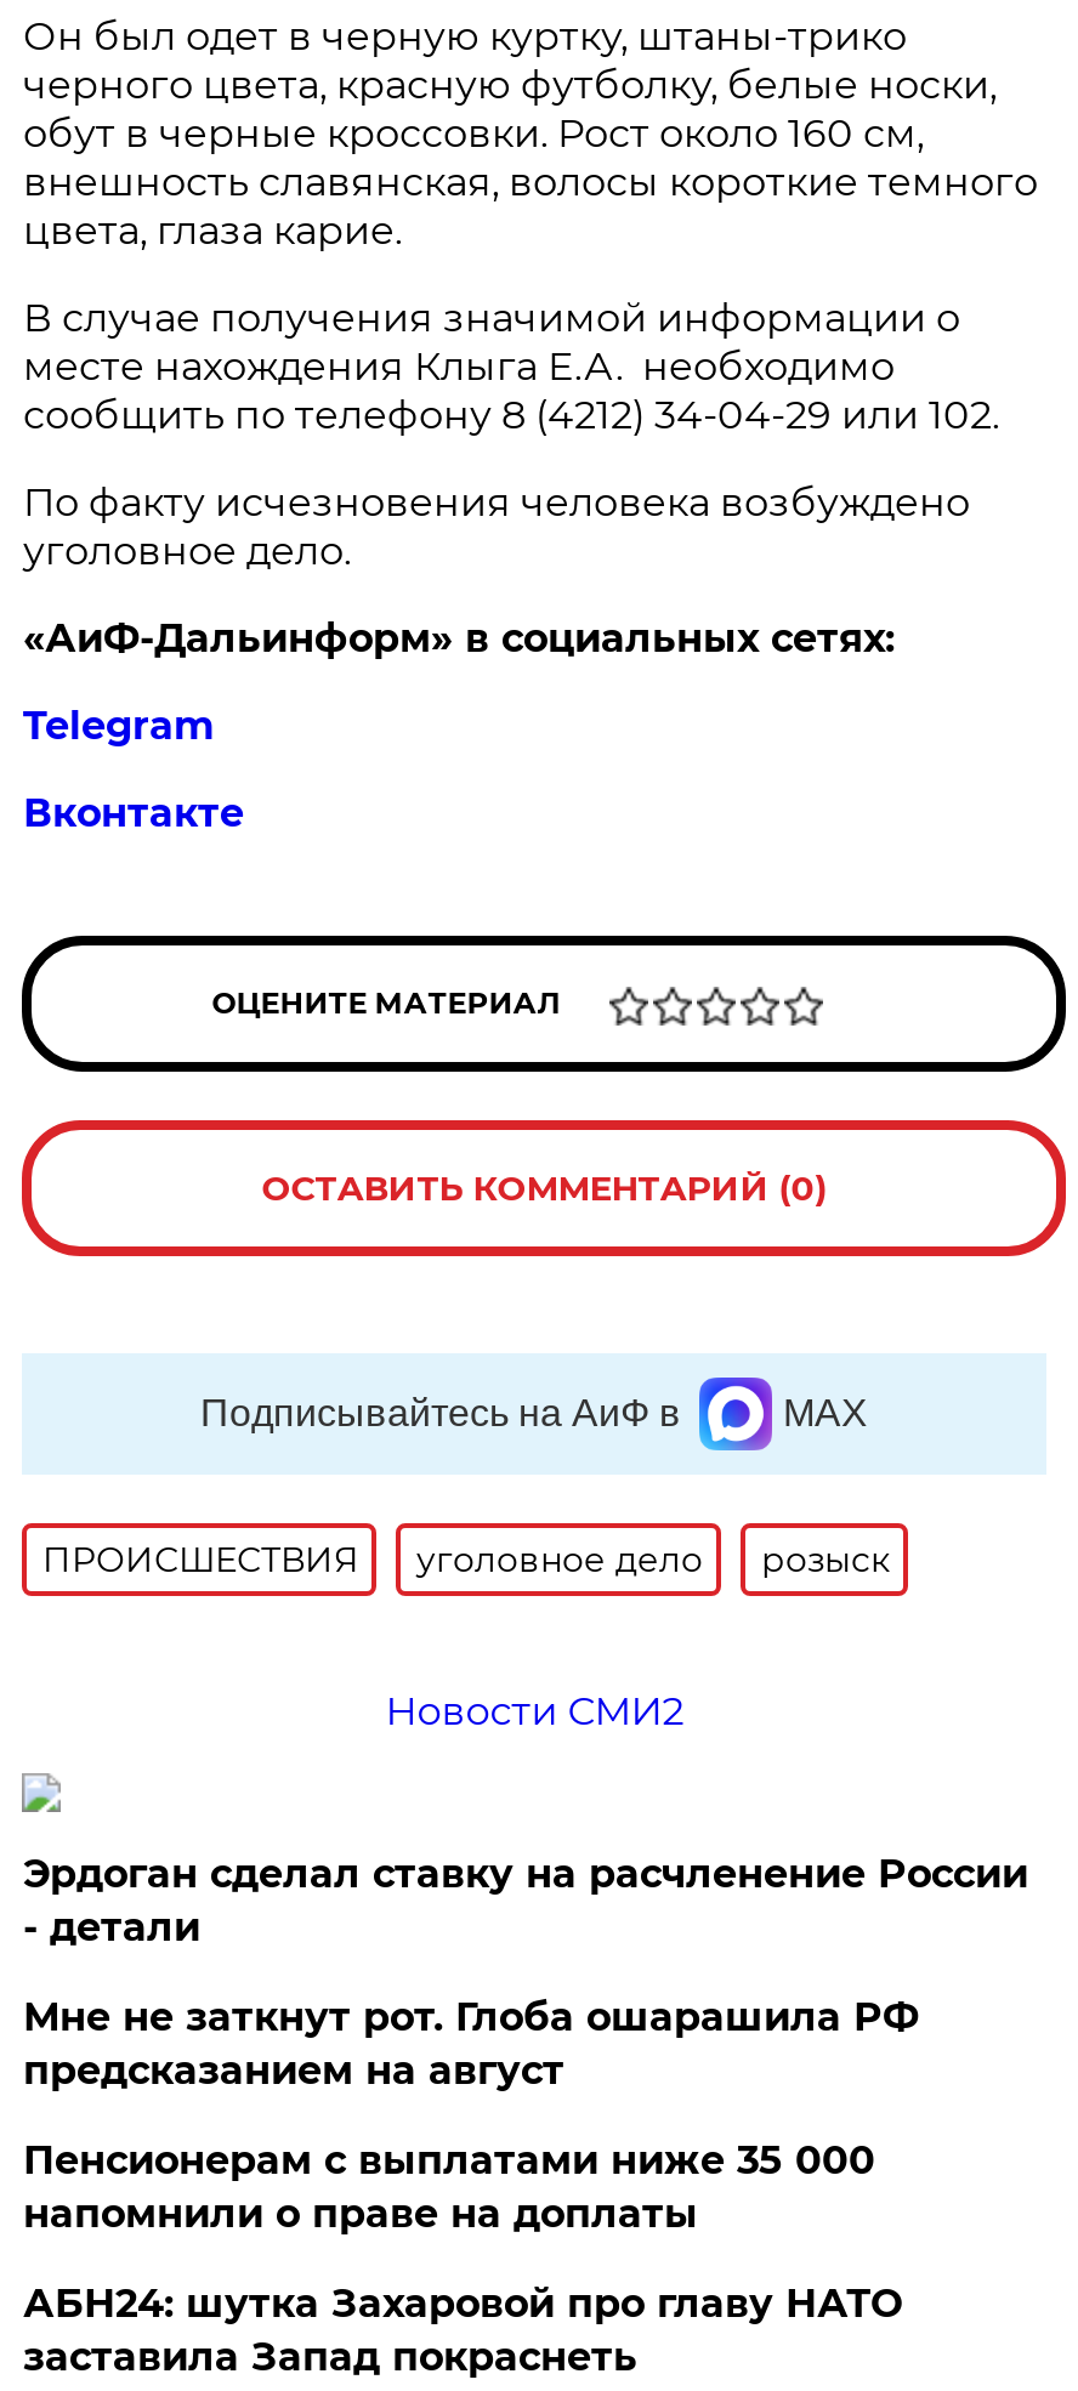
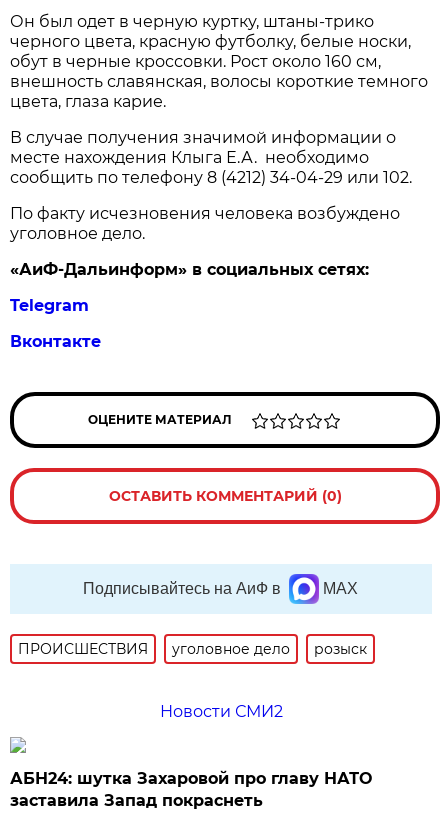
- Эрдоган сделал ставку на расчленение России
- - детали
- Мне не заткнут рот. Глоба ошарашила РФ
- предсказанием на август
- Пенсионерам с выплатами ниже 35 000
- напомнили о праве на доплаты
